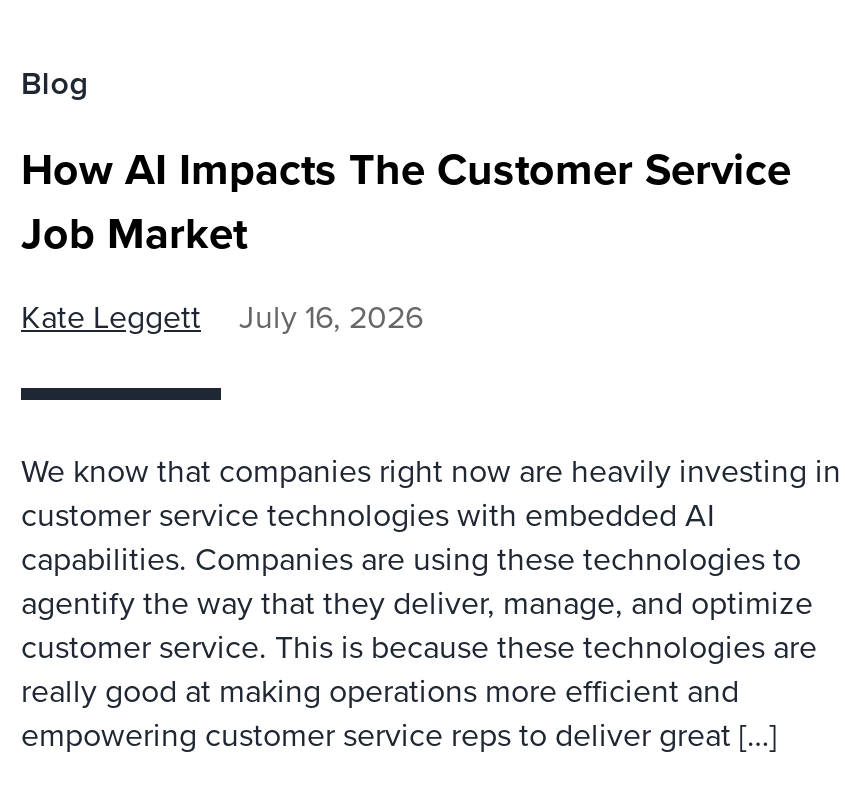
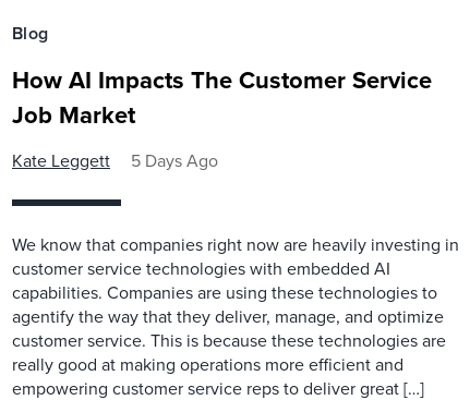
- Kate Leggett July 16, 2026
+ Kate Leggett 5 Days Ago
